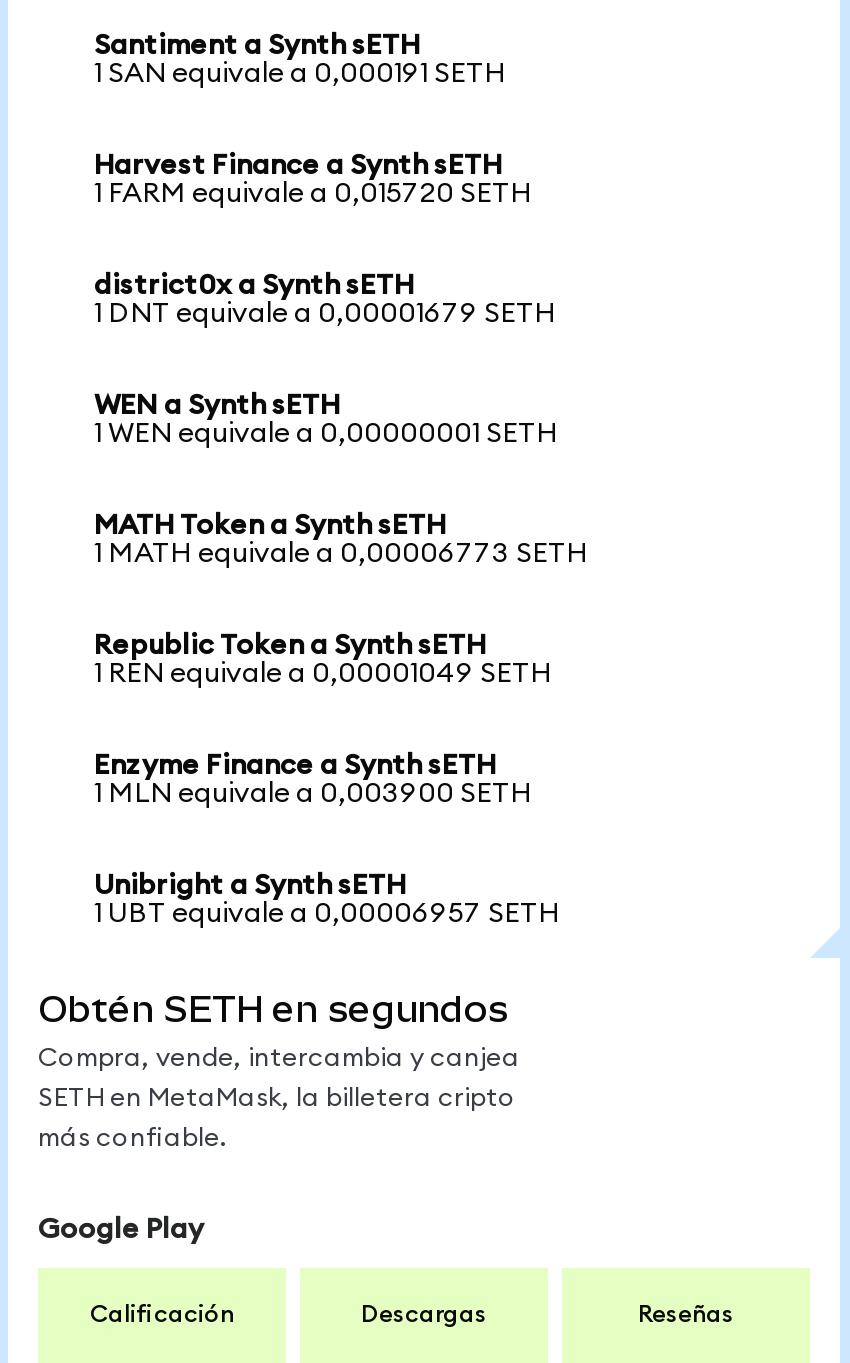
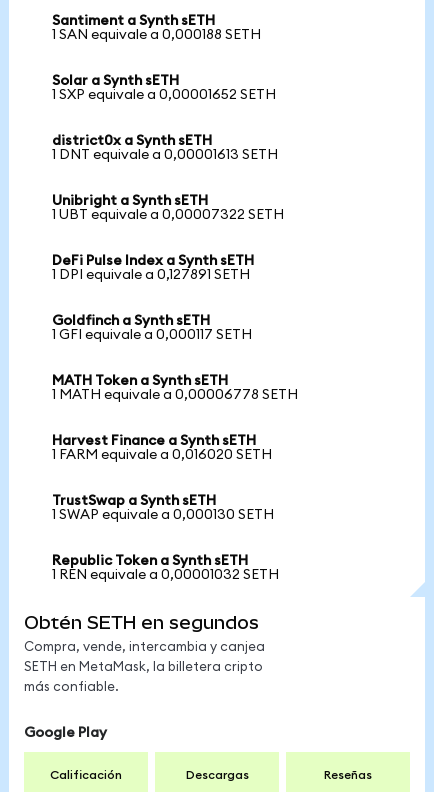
- 1 SAN equivale a 0,000191 SETH
+ 1 SAN equivale a 0,000188 SETH

moved down: Harvest Finance a Synth sETH

- 1 FARM equivale a 0,015720 SETH
+ Solar a Synth sETH
+ 1 SXP equivale a 0,00001652 SETH

- 1 DNT equivale a 0,00001679 SETH
- WEN a Synth sETH
- 1 WEN equivale a 0,00000001 SETH
- 1 MATH equivale a 0,00006773 SETH
- 1 REN equivale a 0,00001049 SETH
- Enzyme Finance a Synth sETH
- 1 MLN equivale a 0,003900 SETH
+ 1 DNT equivale a 0,00001613 SETH

moved down: MATH Token a Synth sETH

moved down: Republic Token a Synth sETH

moved up: Unibright a Synth sETH

- 1 UBT equivale a 0,00006957 SETH
+ 1 UBT equivale a 0,00007322 SETH
+ DeFi Pulse Index a Synth sETH
+ 1 DPI equivale a 0,127891 SETH
+ Goldfinch a Synth sETH
+ 1 GFI equivale a 0,000117 SETH
+ 1 MATH equivale a 0,00006778 SETH
+ 1 FARM equivale a 0,016020 SETH
+ TrustSwap a Synth sETH
+ 1 SWAP equivale a 0,000130 SETH
+ 1 REN equivale a 0,00001032 SETH
